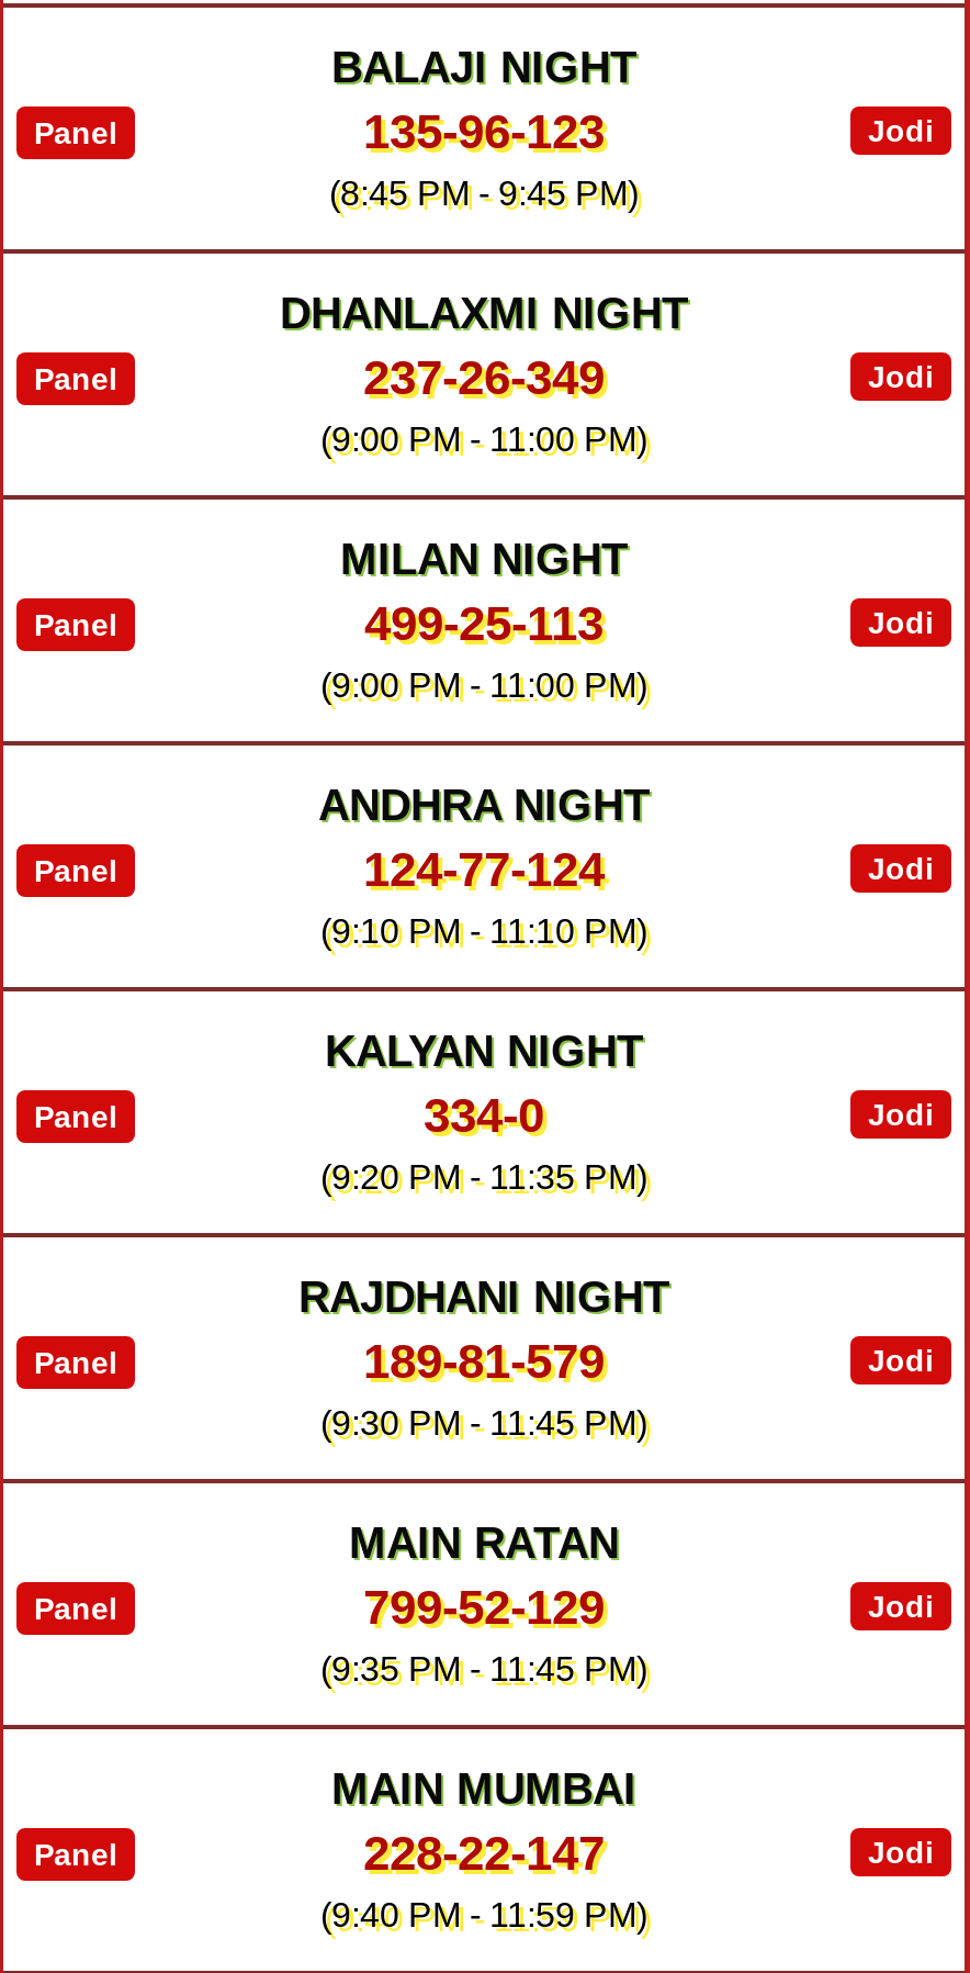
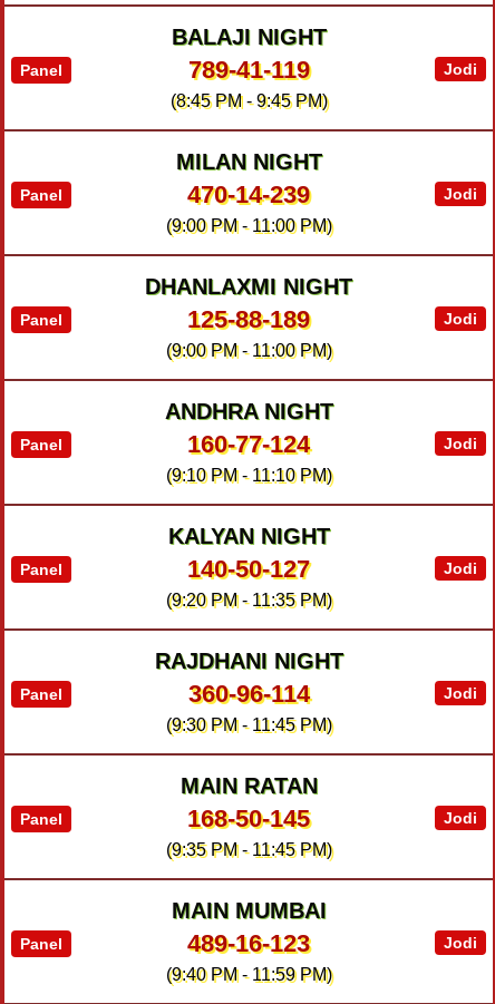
- 135-96-123
+ 789-41-119

moved down: DHANLAXMI NIGHT

- 237-26-349
+ 470-14-239

moved up: MILAN NIGHT

- 499-25-113
+ 125-88-189

- 124-77-124
+ 160-77-124

- 334-0
+ 140-50-127

- 189-81-579
+ 360-96-114

- 799-52-129
+ 168-50-145

- 228-22-147
+ 489-16-123
